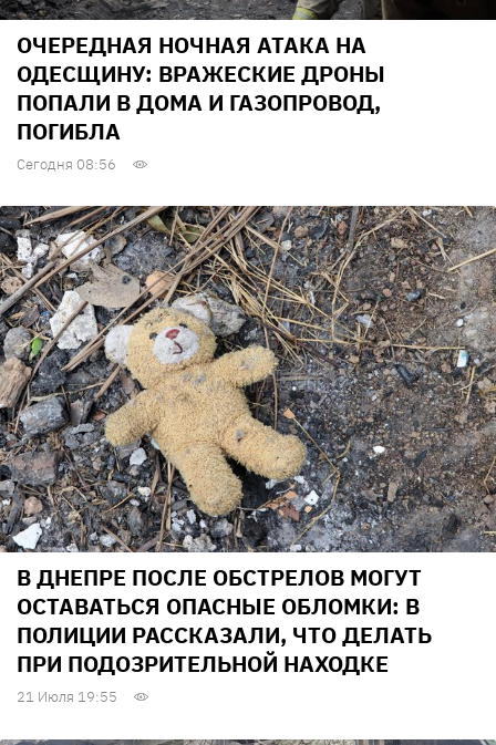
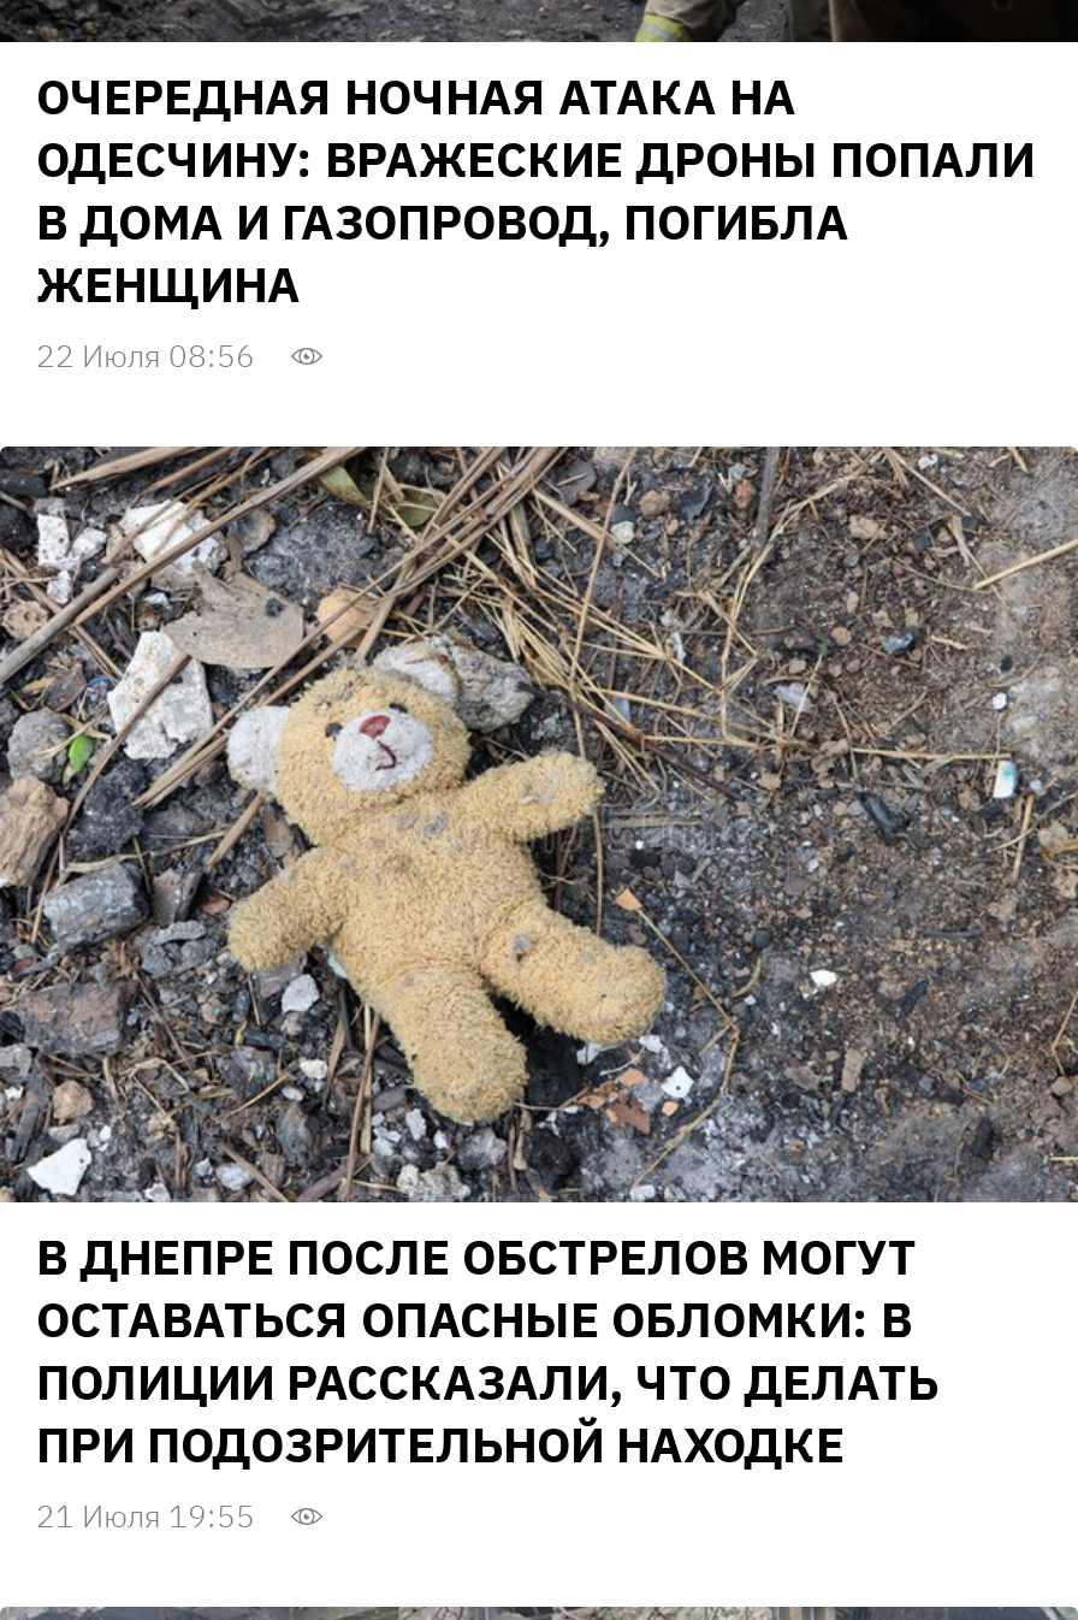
- ОДЕСЩИНУ: ВРАЖЕСКИЕ ДРОНЫ
- ПОПАЛИ В ДОМА И ГАЗОПРОВОД,
- ПОГИБЛА
- Сегодня 08:56
+ ОДЕСЧИНУ: ВРАЖЕСКИЕ ДРОНЫ ПОПАЛИ
+ В ДОМА И ГАЗОПРОВОД, ПОГИБЛА
+ ЖЕНЩИНА
+ 22 Июля 08:56
